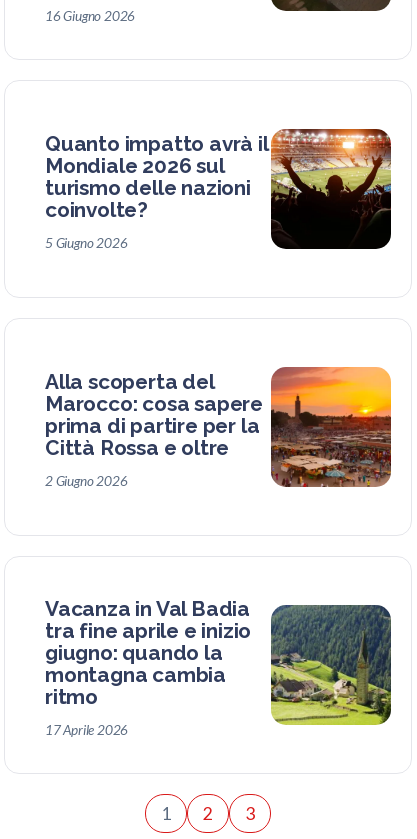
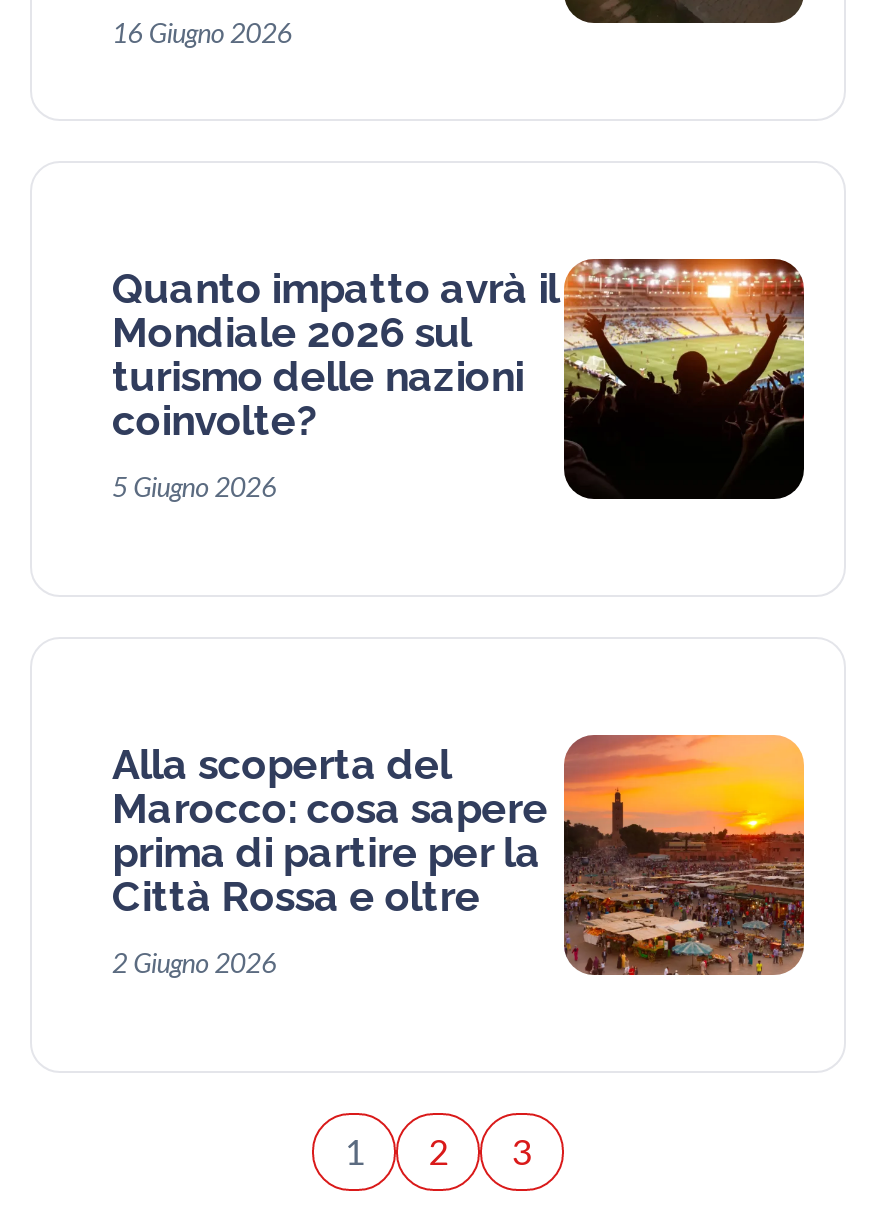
- [image]
- Vacanza in Val Badia
- tra fine aprile e inizio
- giugno: quando la
- montagna cambia
- ritmo
- 17 Aprile 2026
